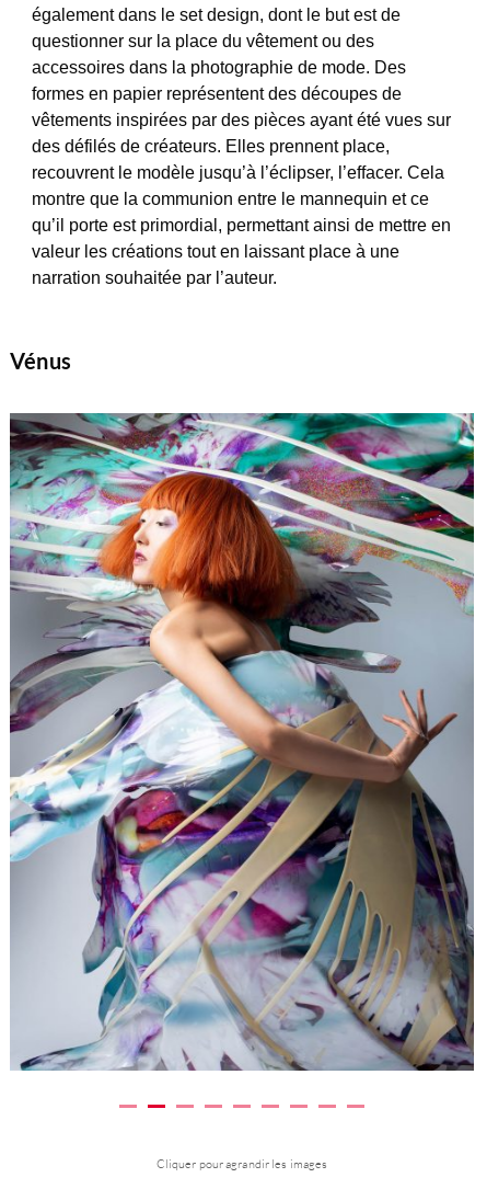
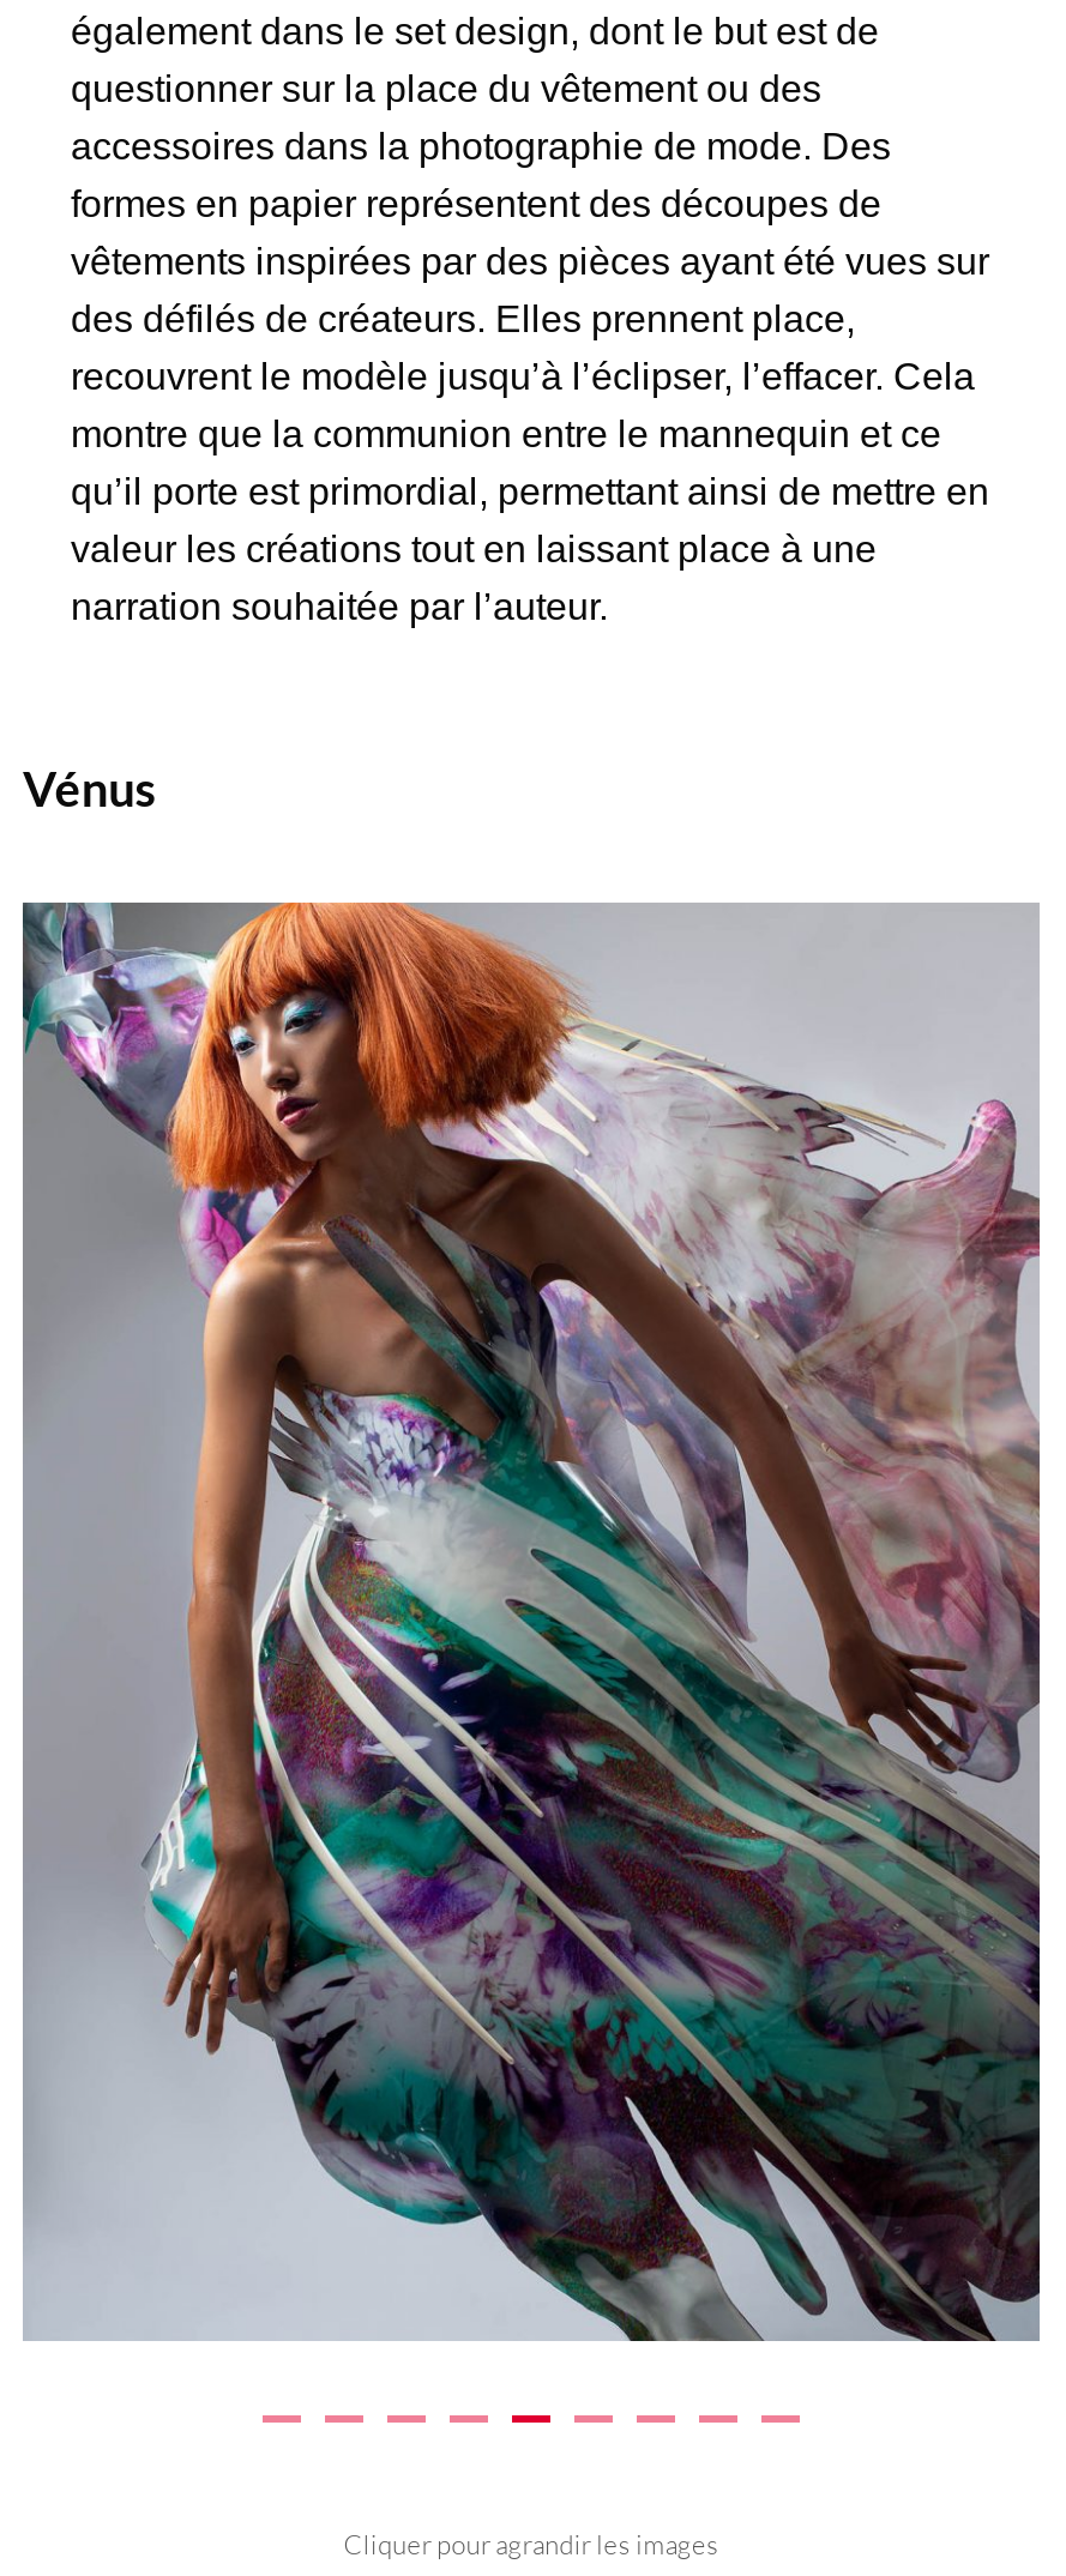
- [image]
+ [image]
